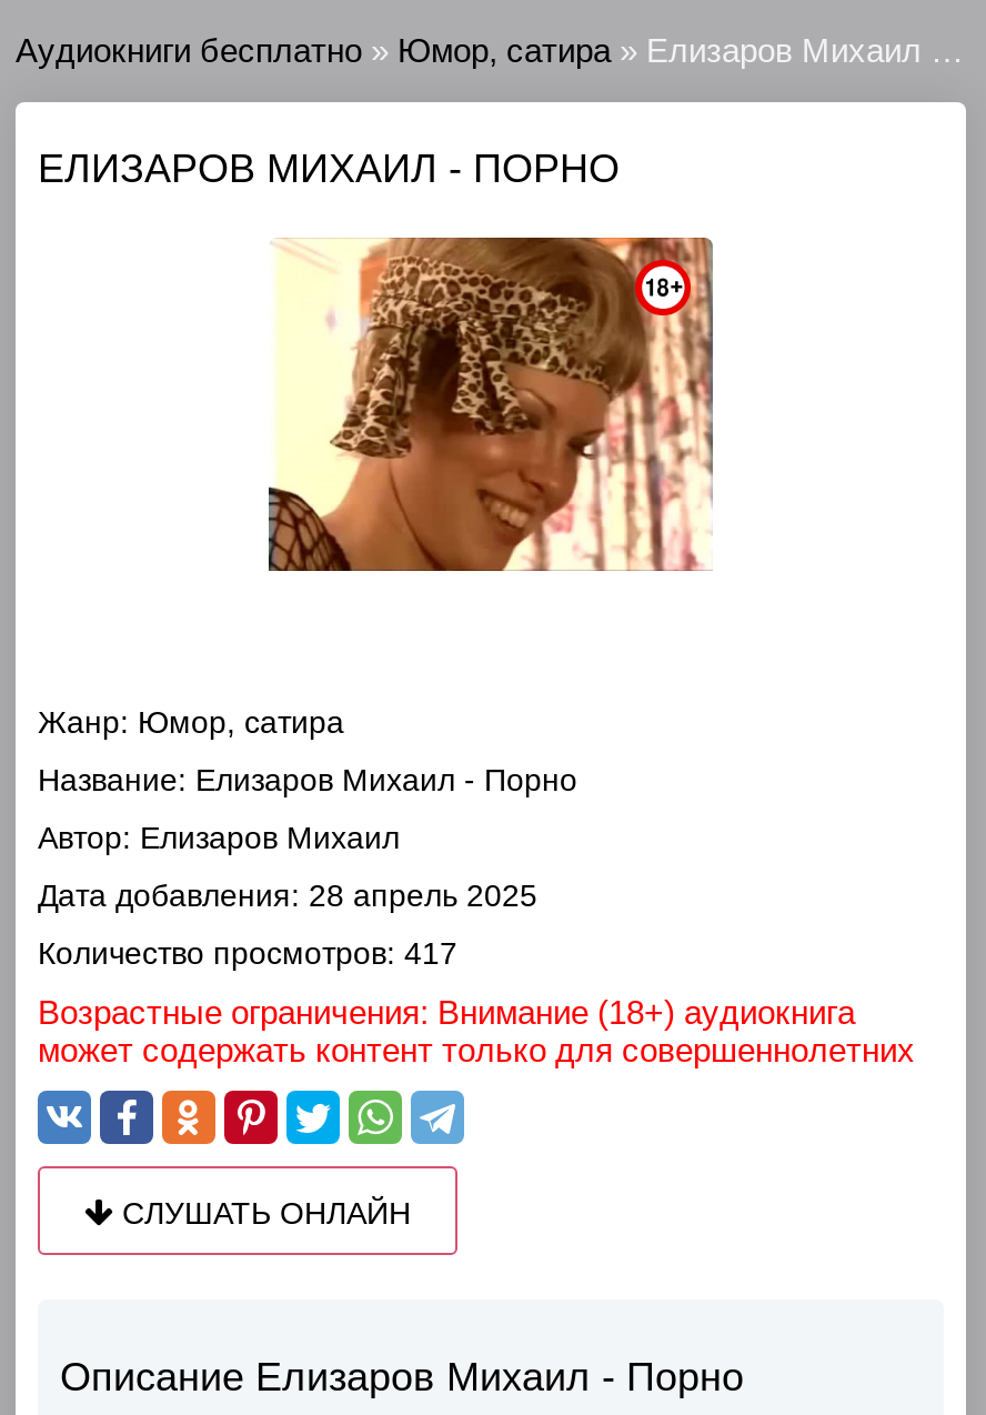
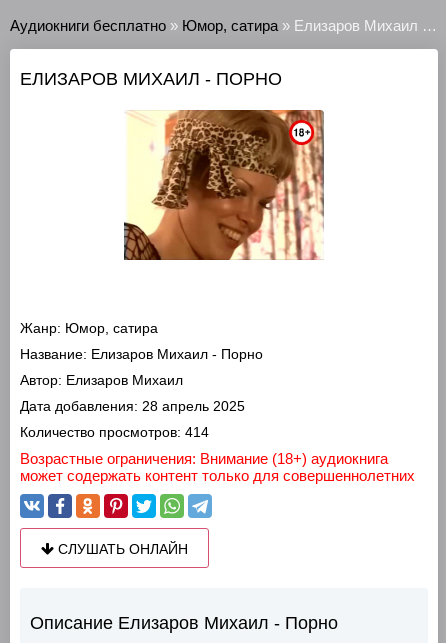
- Количество просмотров: 417
+ Количество просмотров: 414
